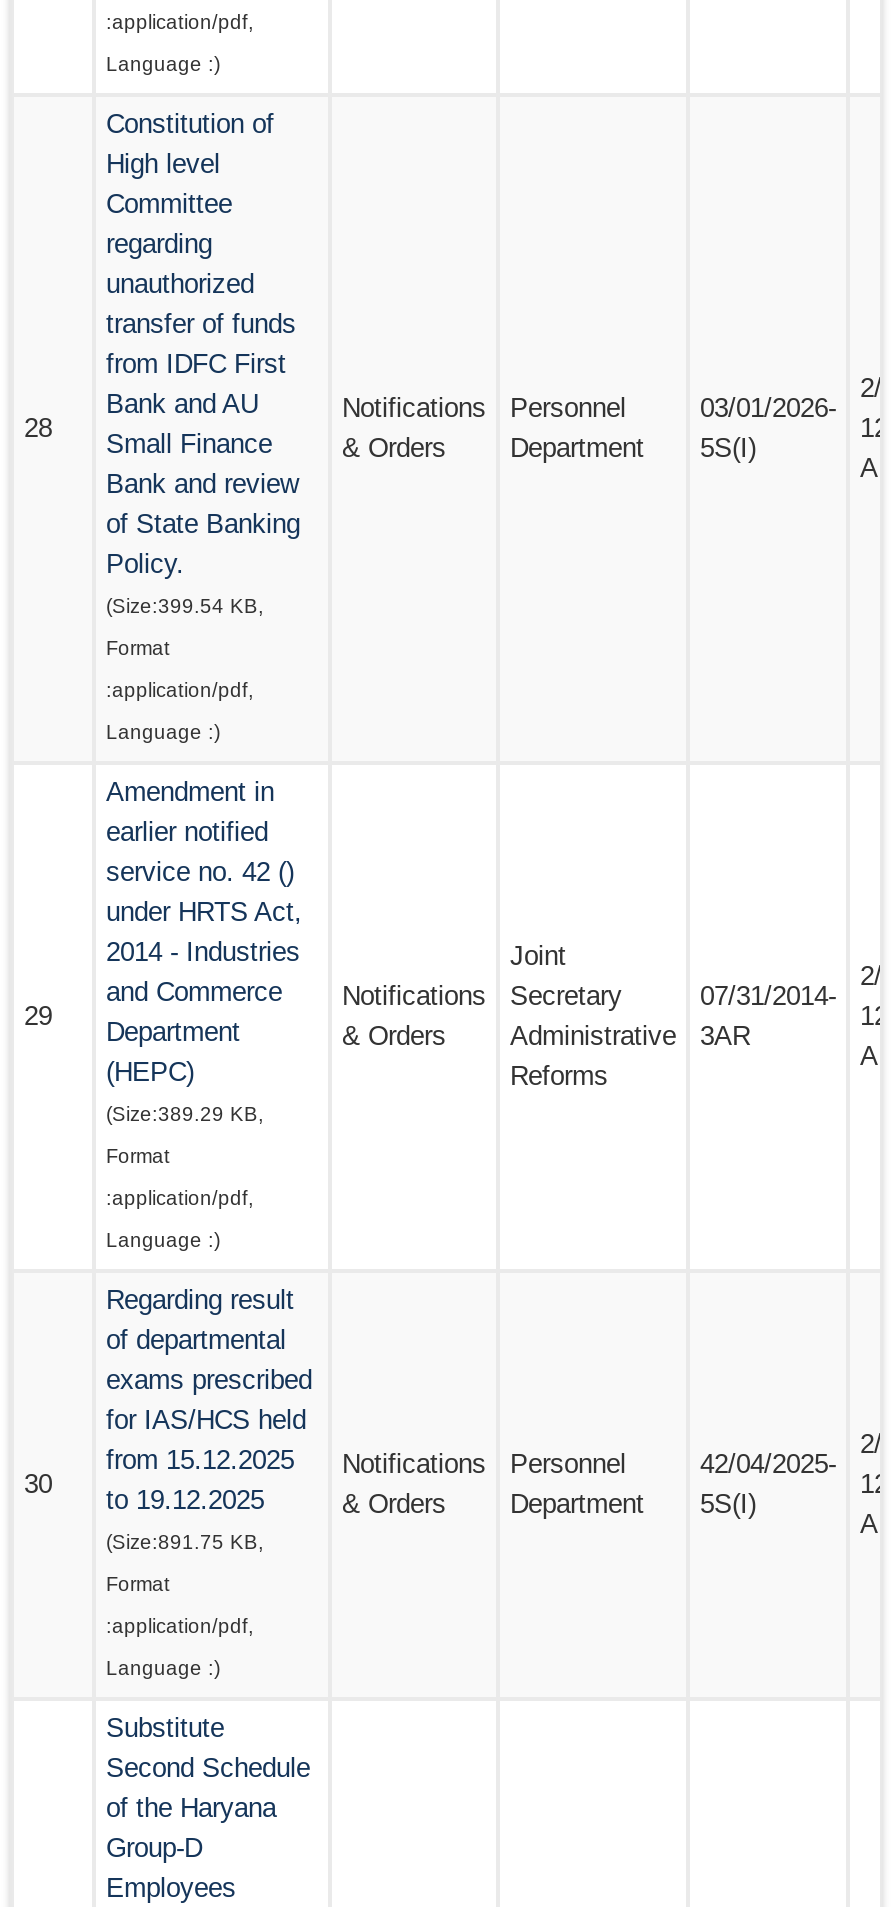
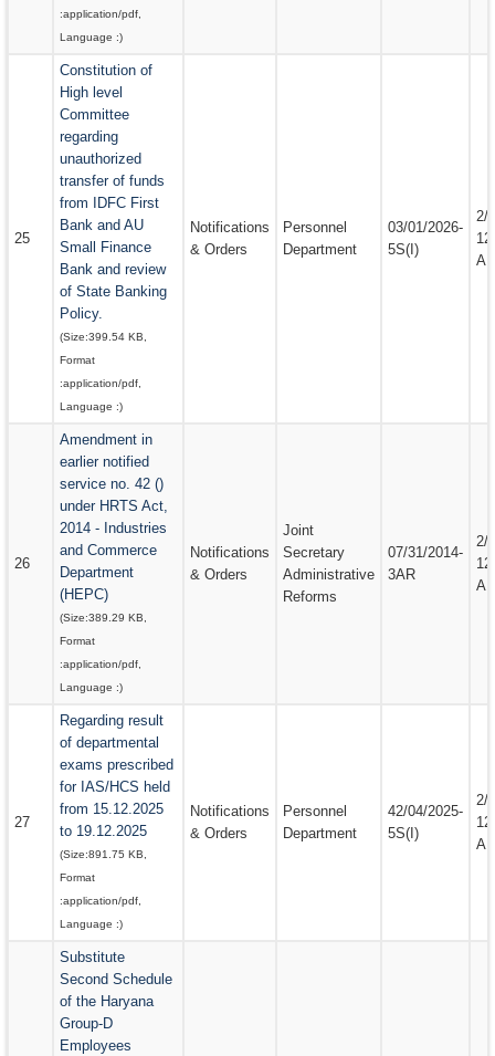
- 28
+ 25

- 29
+ 26

- 30
+ 27
